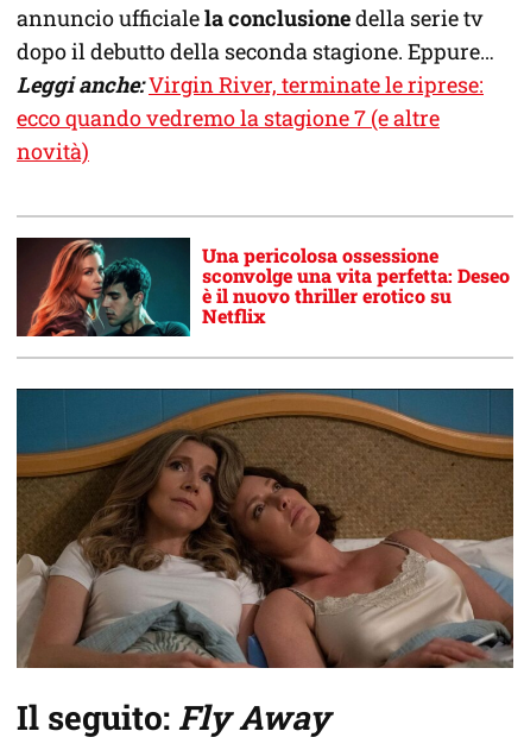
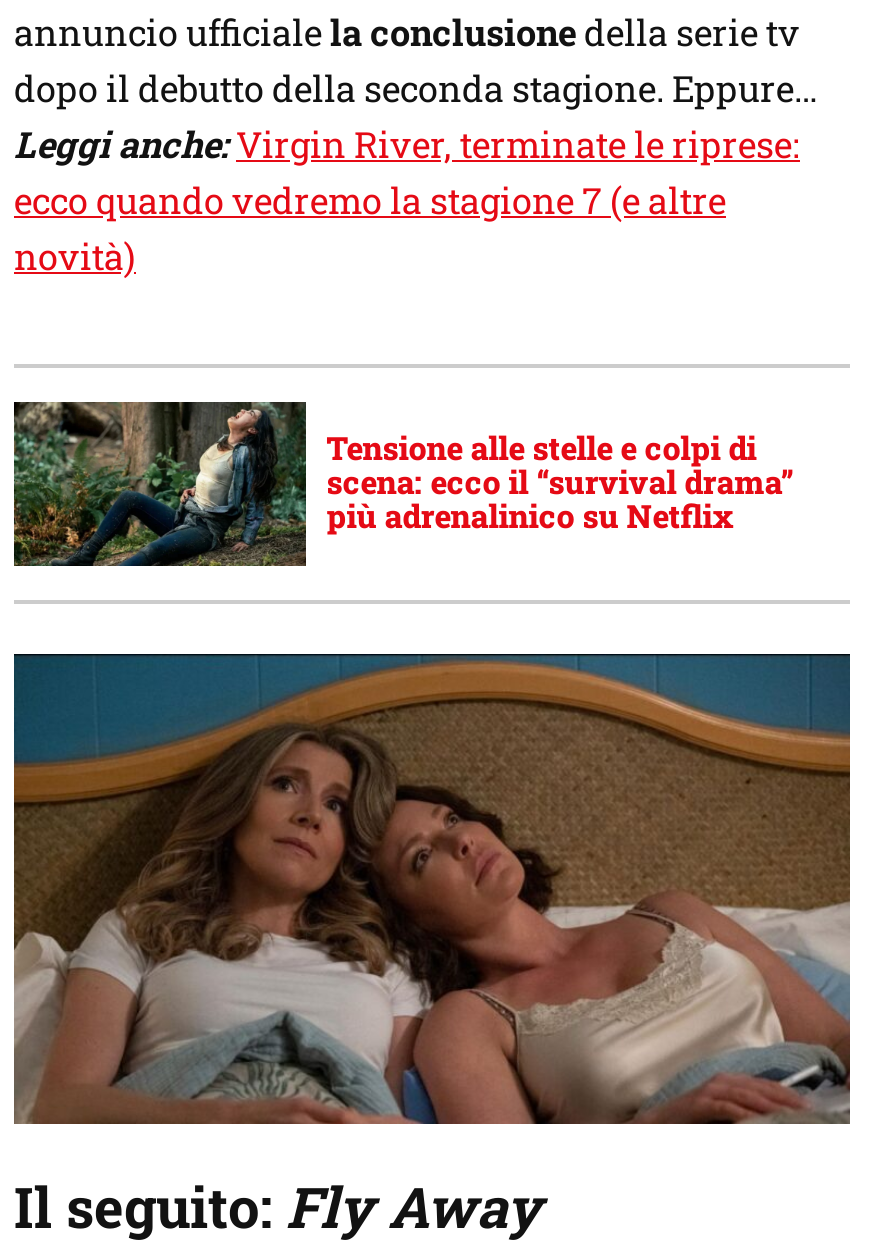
- [image]
- Una pericolosa ossessione
- sconvolge una vita perfetta: Deseo
- è il nuovo thriller erotico su
- Netflix
+ [image]
+ Tensione alle stelle e colpi di
+ scena: ecco il “survival drama”
+ più adrenalinico su Netflix
